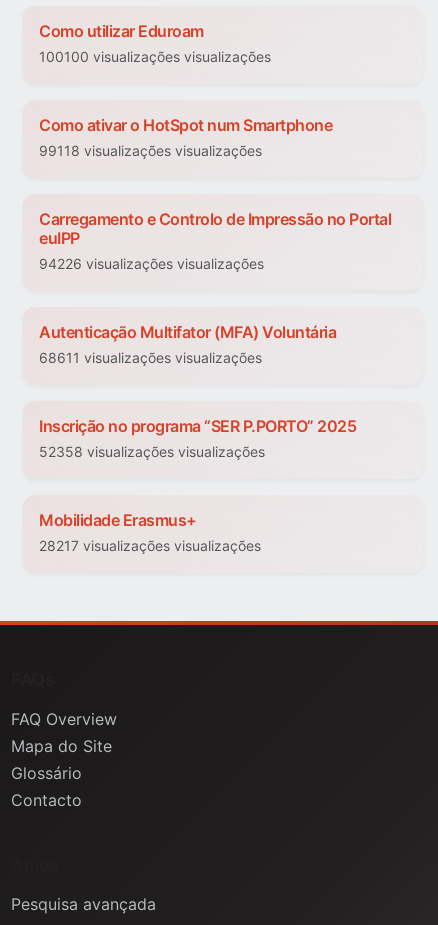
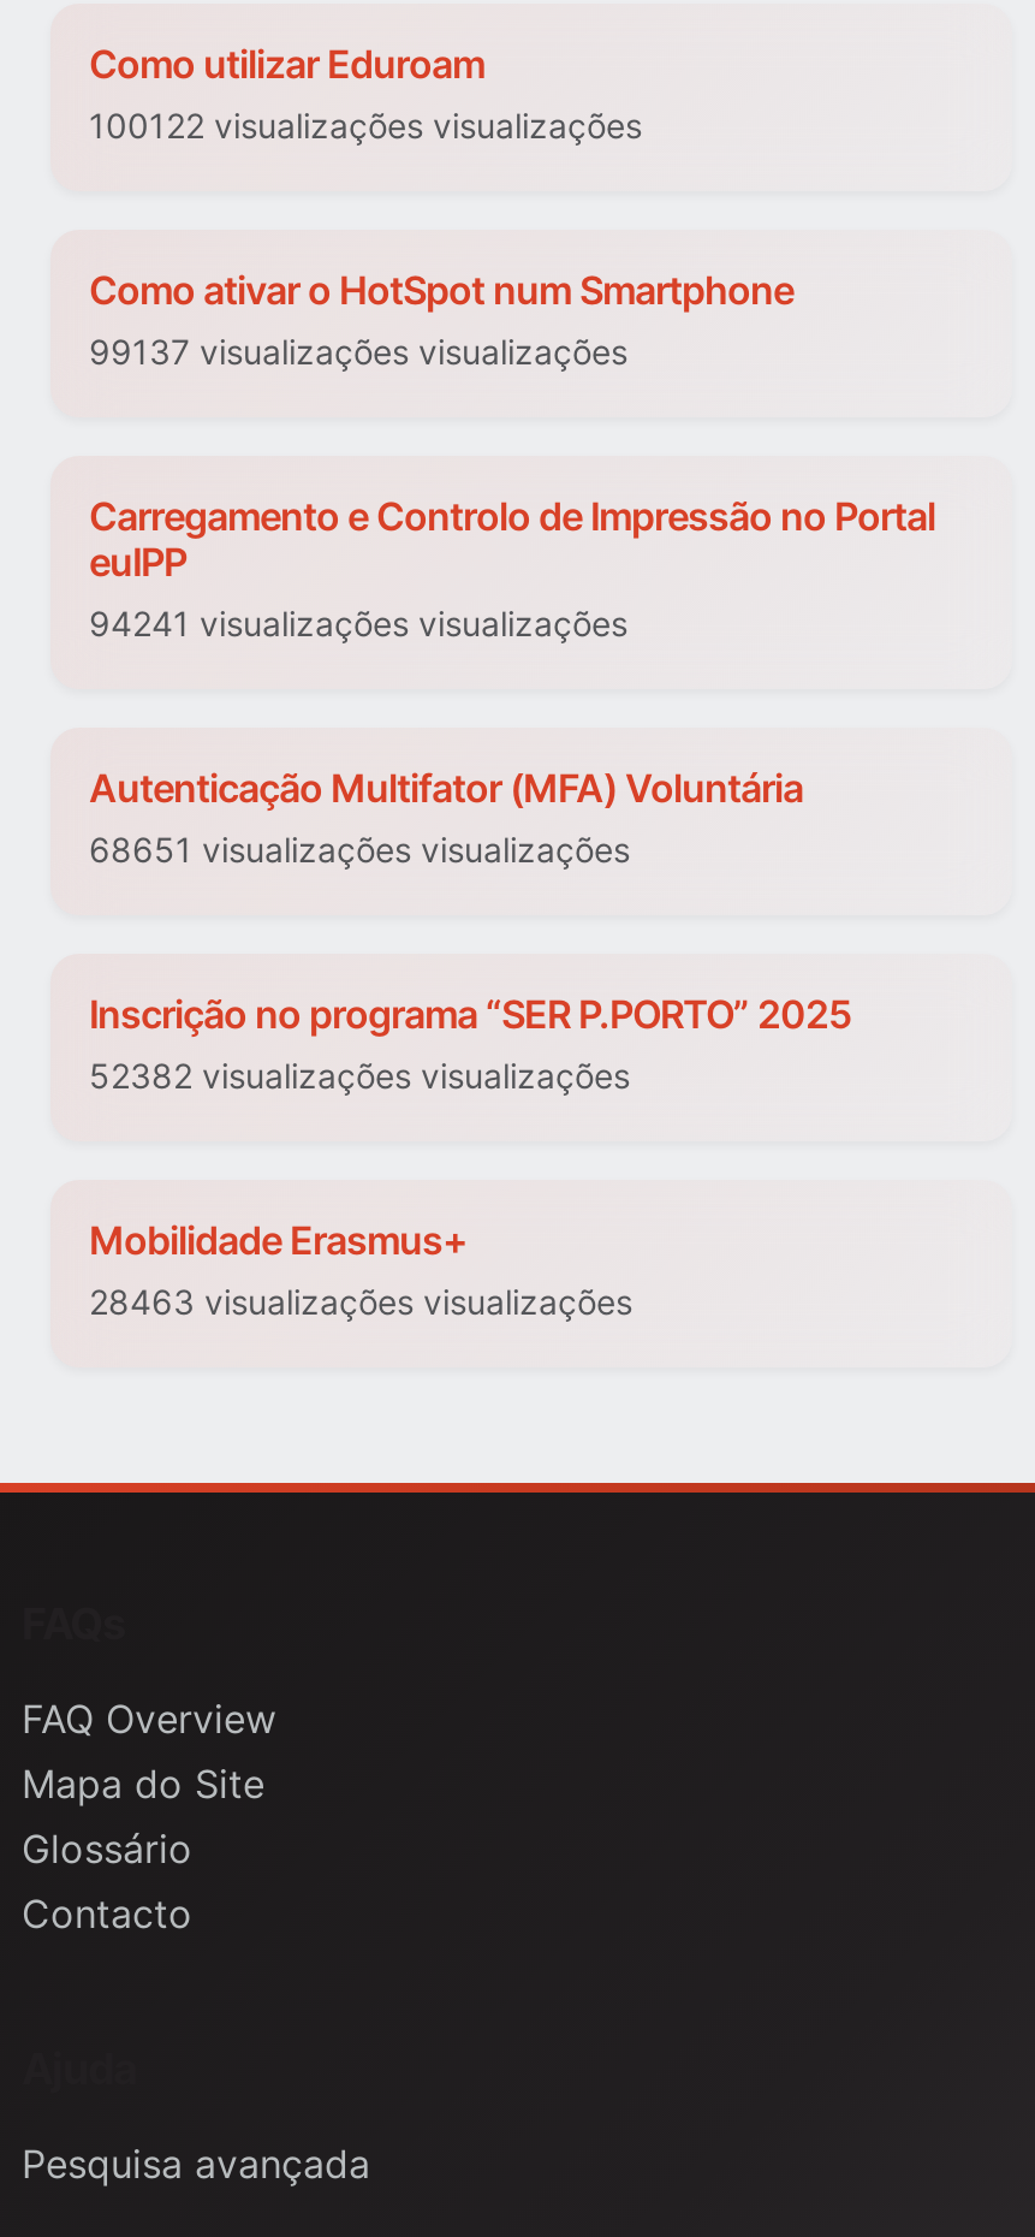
- 100100 visualizações visualizações
+ 100122 visualizações visualizações

- 99118 visualizações visualizações
+ 99137 visualizações visualizações

- 94226 visualizações visualizações
+ 94241 visualizações visualizações

- 68611 visualizações visualizações
+ 68651 visualizações visualizações

- 52358 visualizações visualizações
+ 52382 visualizações visualizações

- 28217 visualizações visualizações
+ 28463 visualizações visualizações
